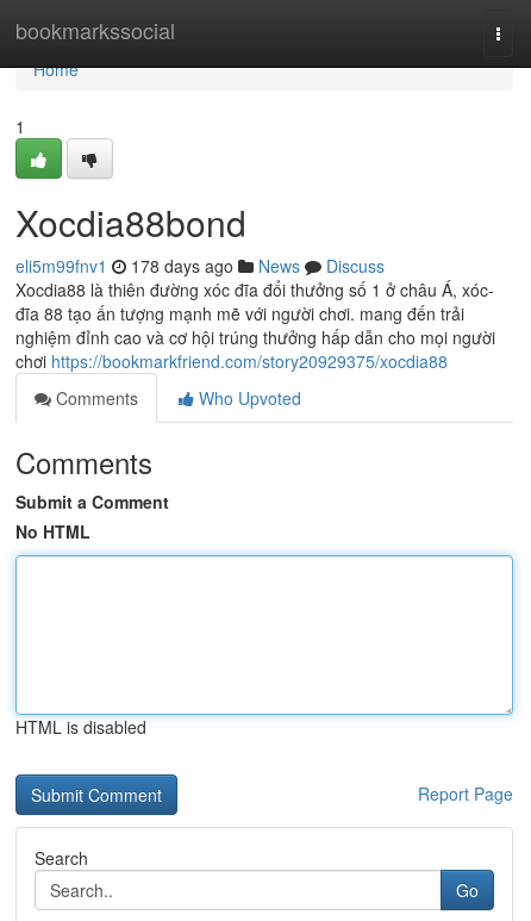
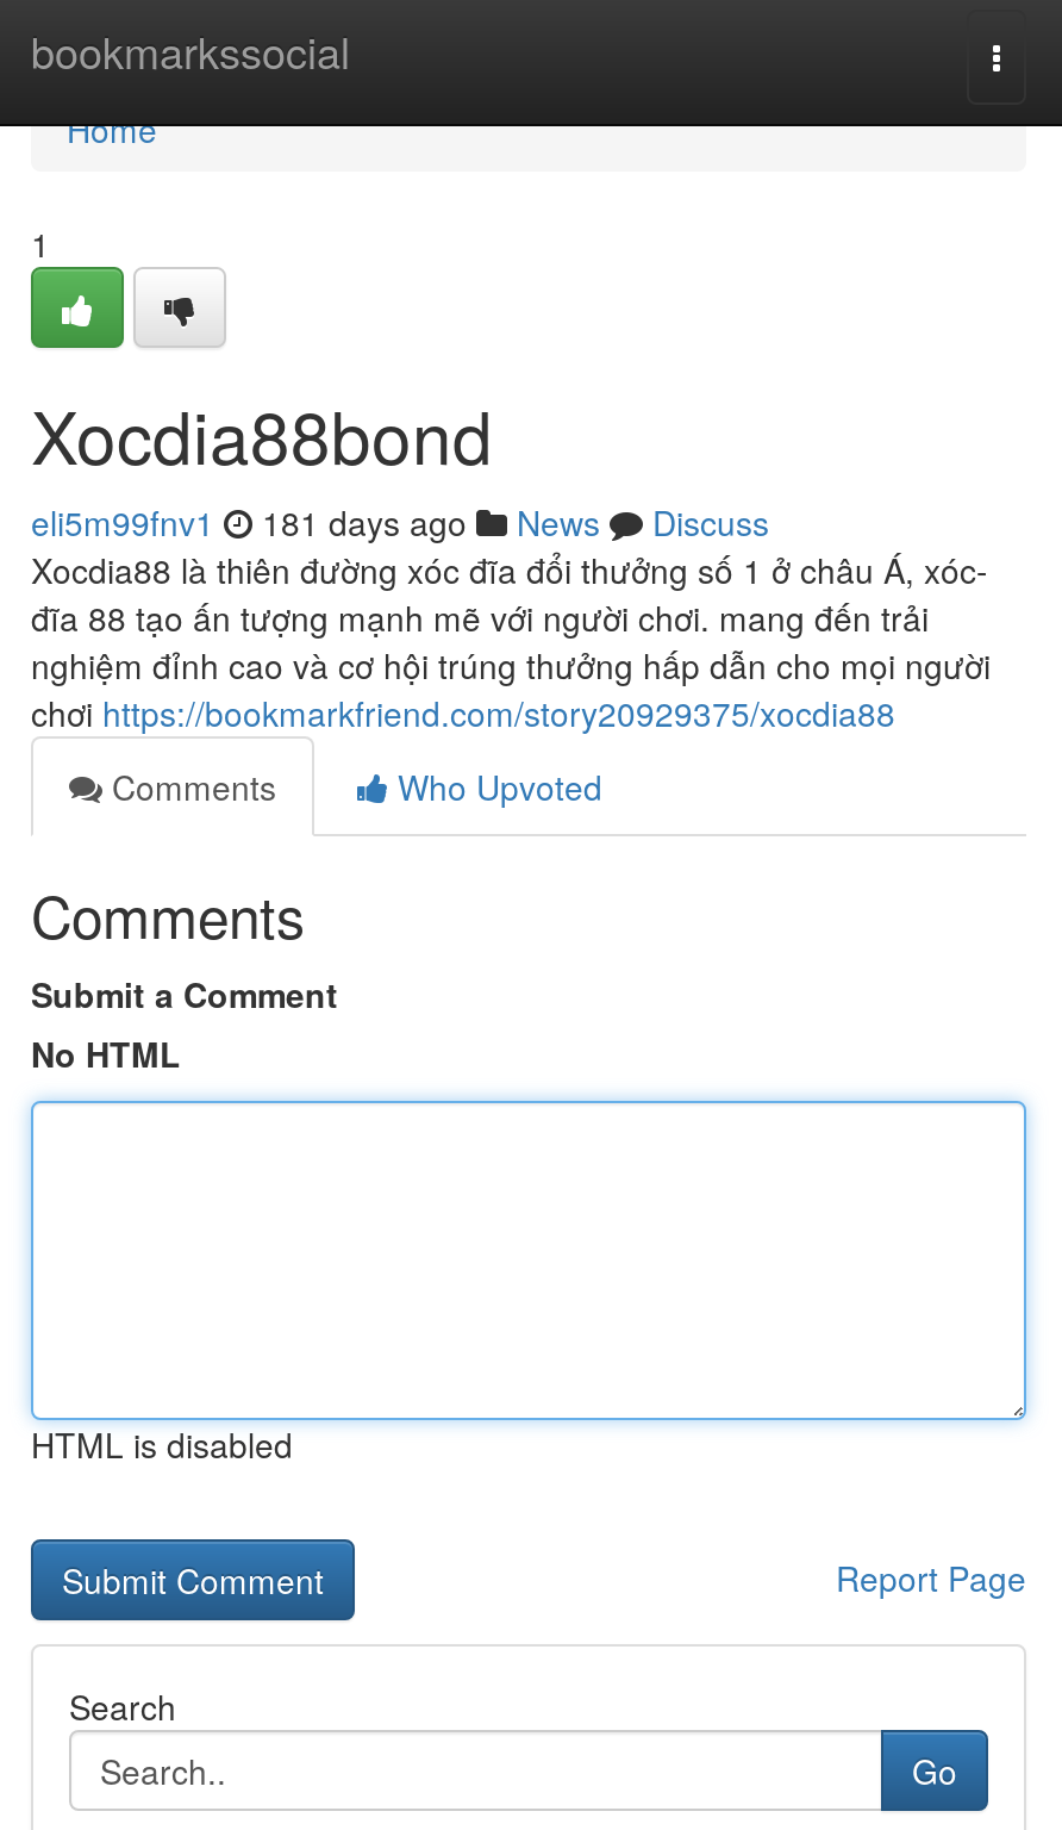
- eli5m99fnv1 178 days ago News Discuss
+ eli5m99fnv1 181 days ago News Discuss
